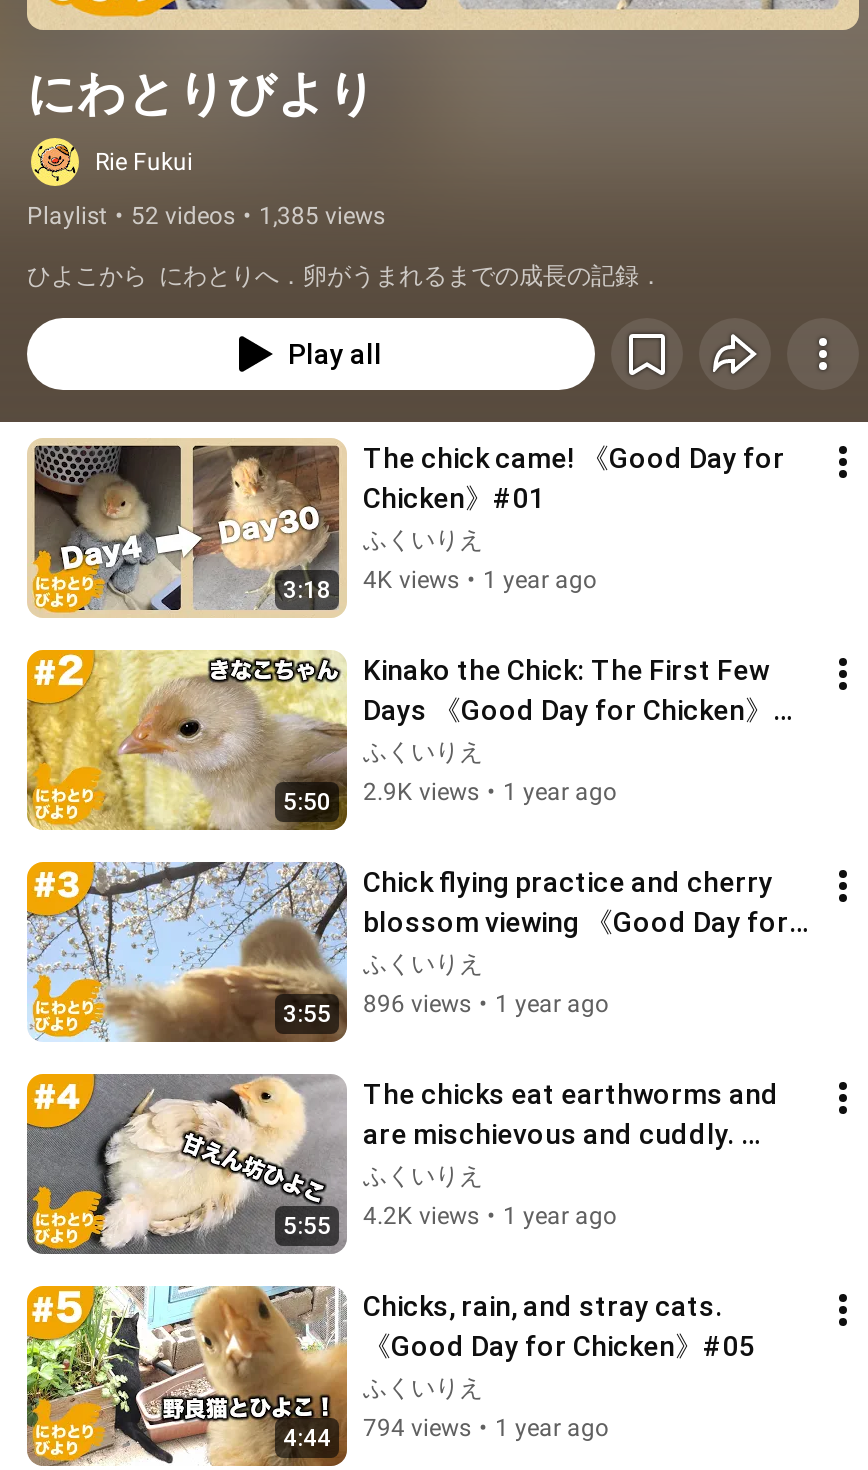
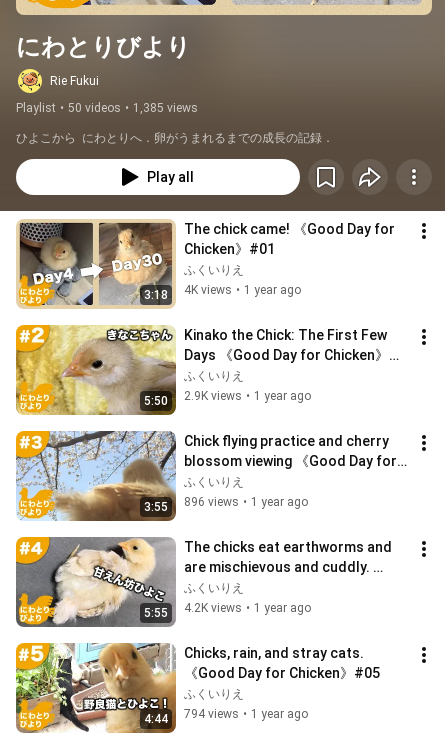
- Playlist • 52 videos • 1,385 views
+ Playlist • 50 videos • 1,385 views
